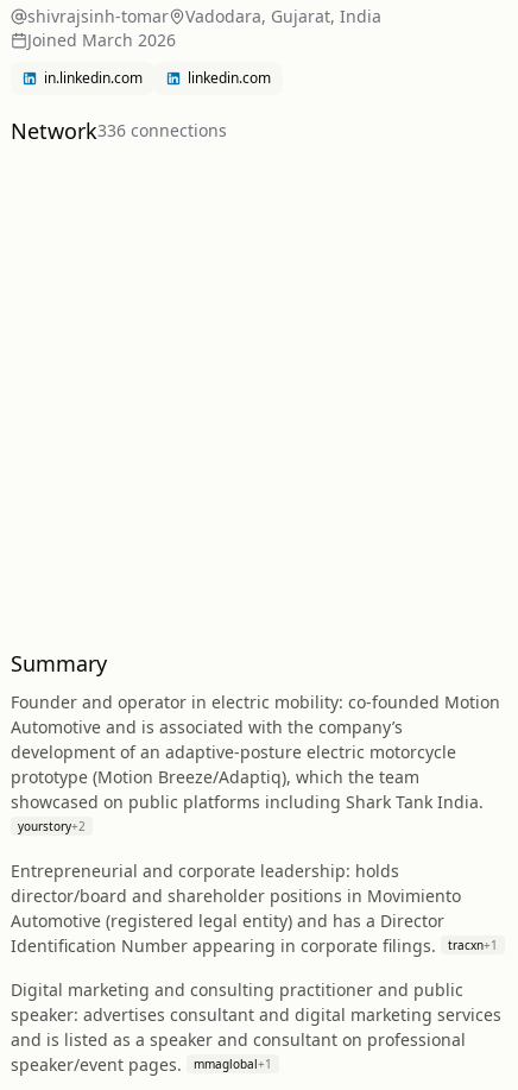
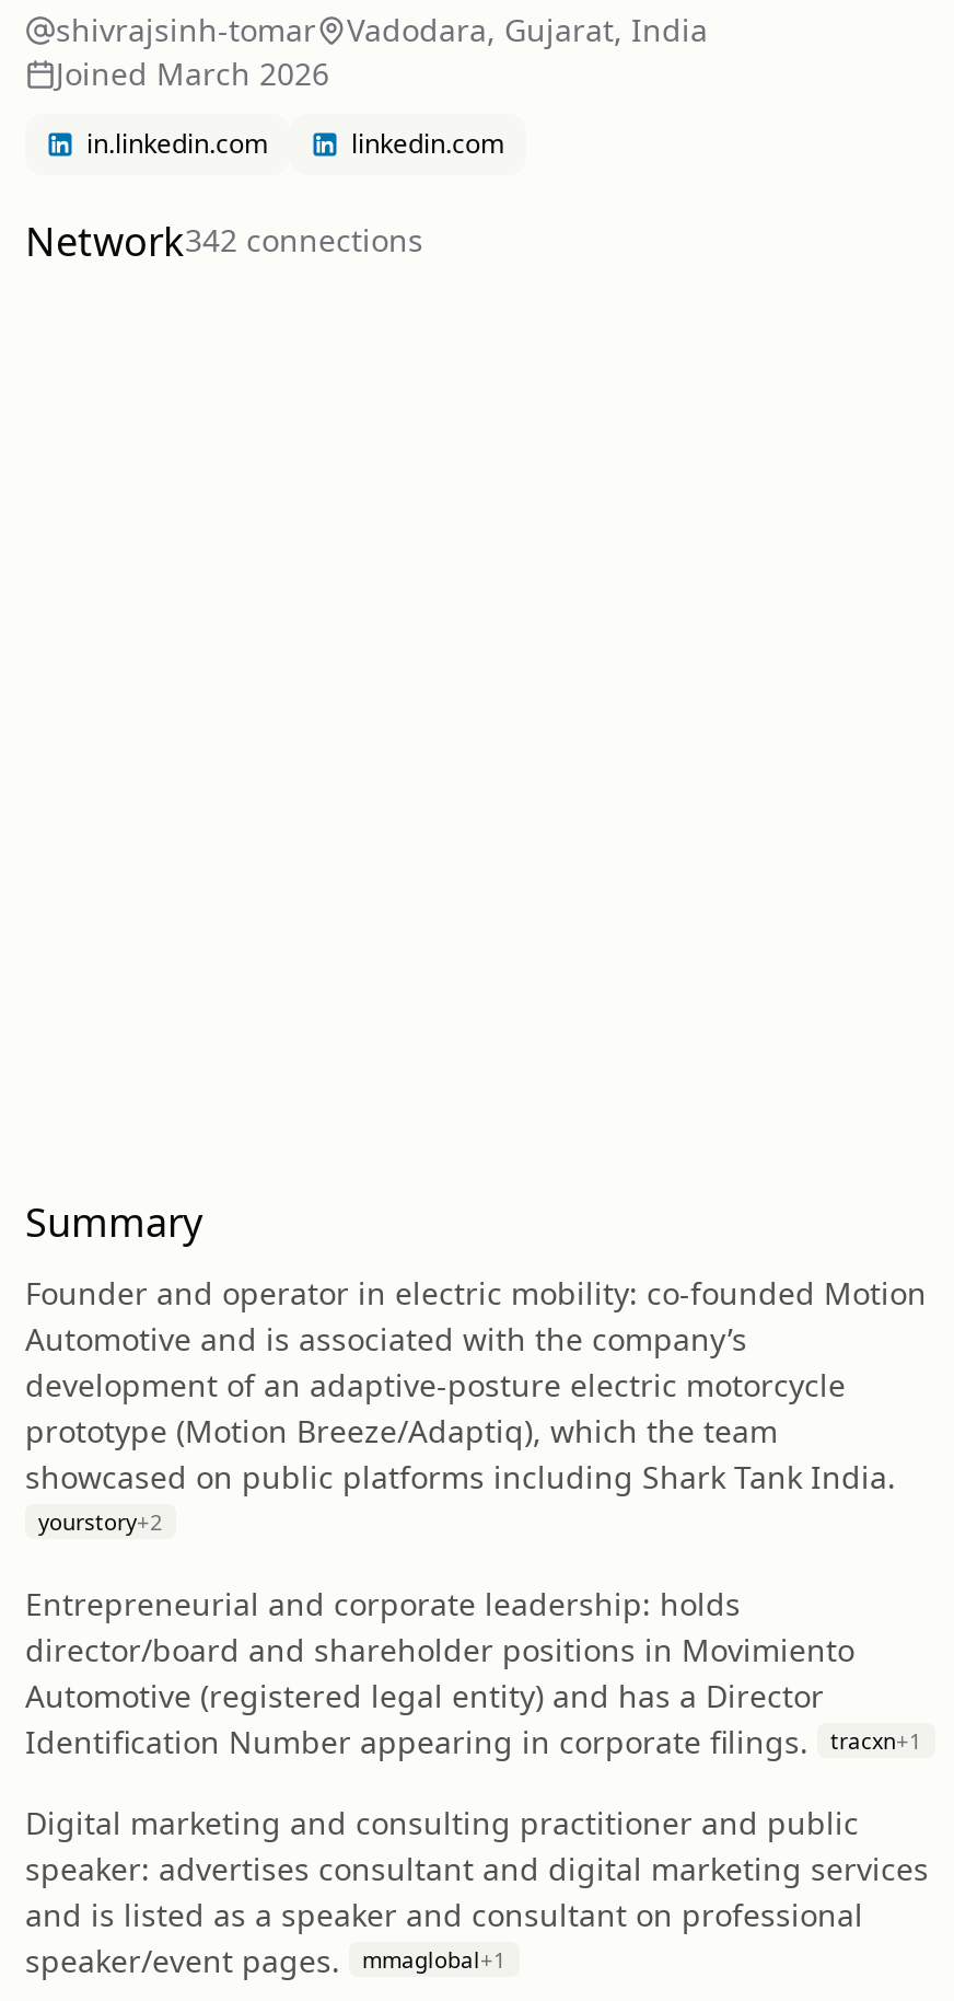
- Network336 connections
+ Network342 connections
